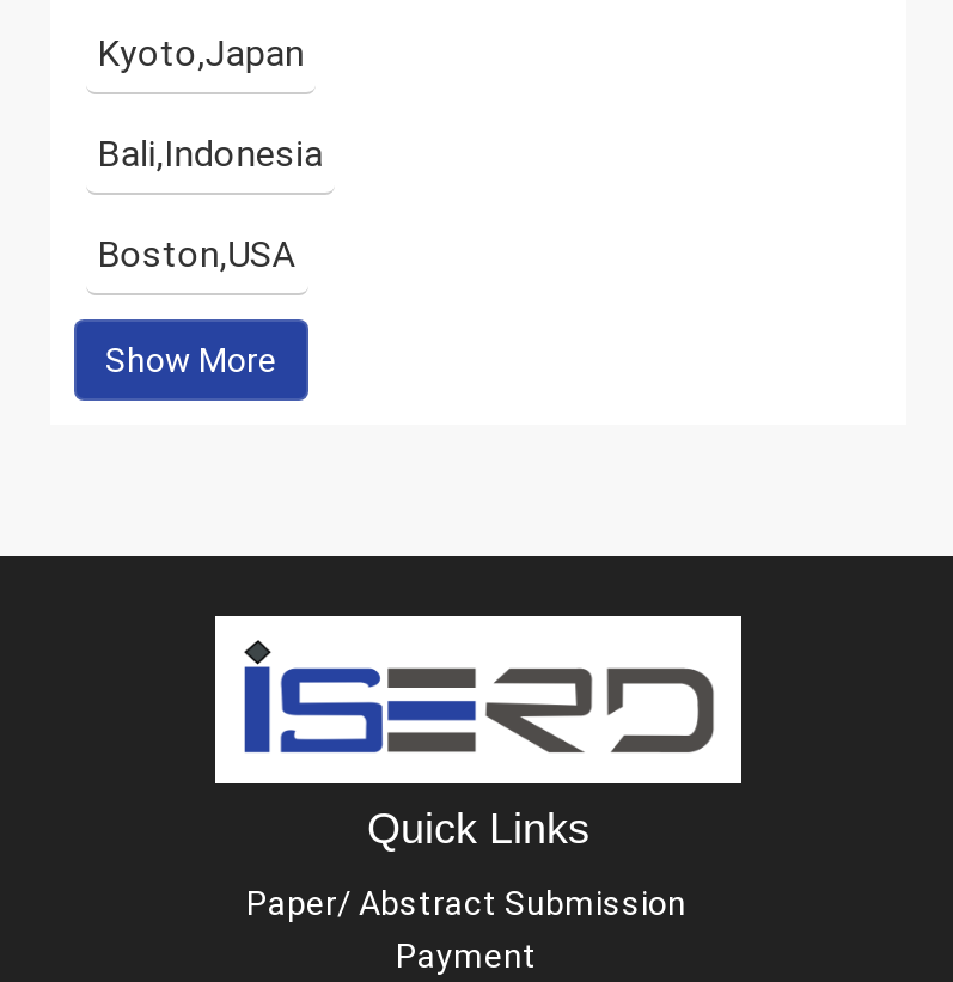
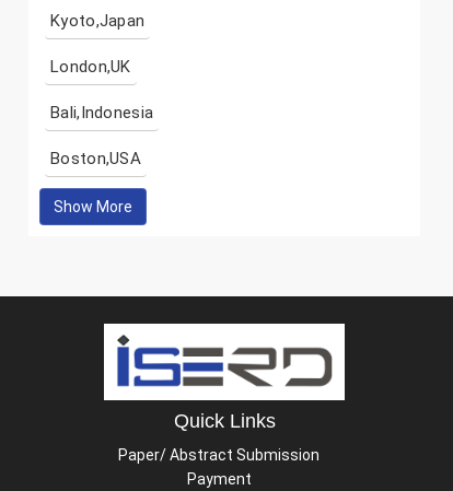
+ London,UK
